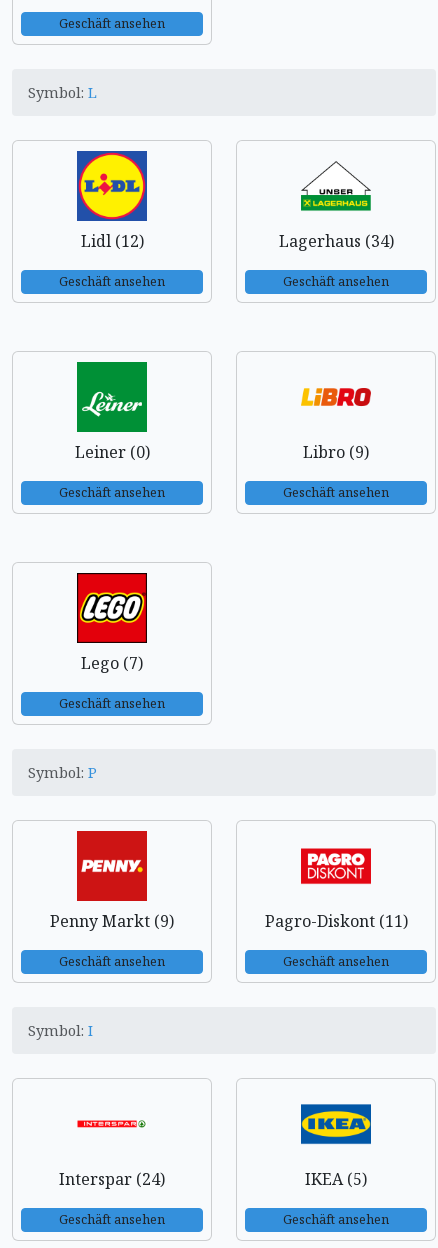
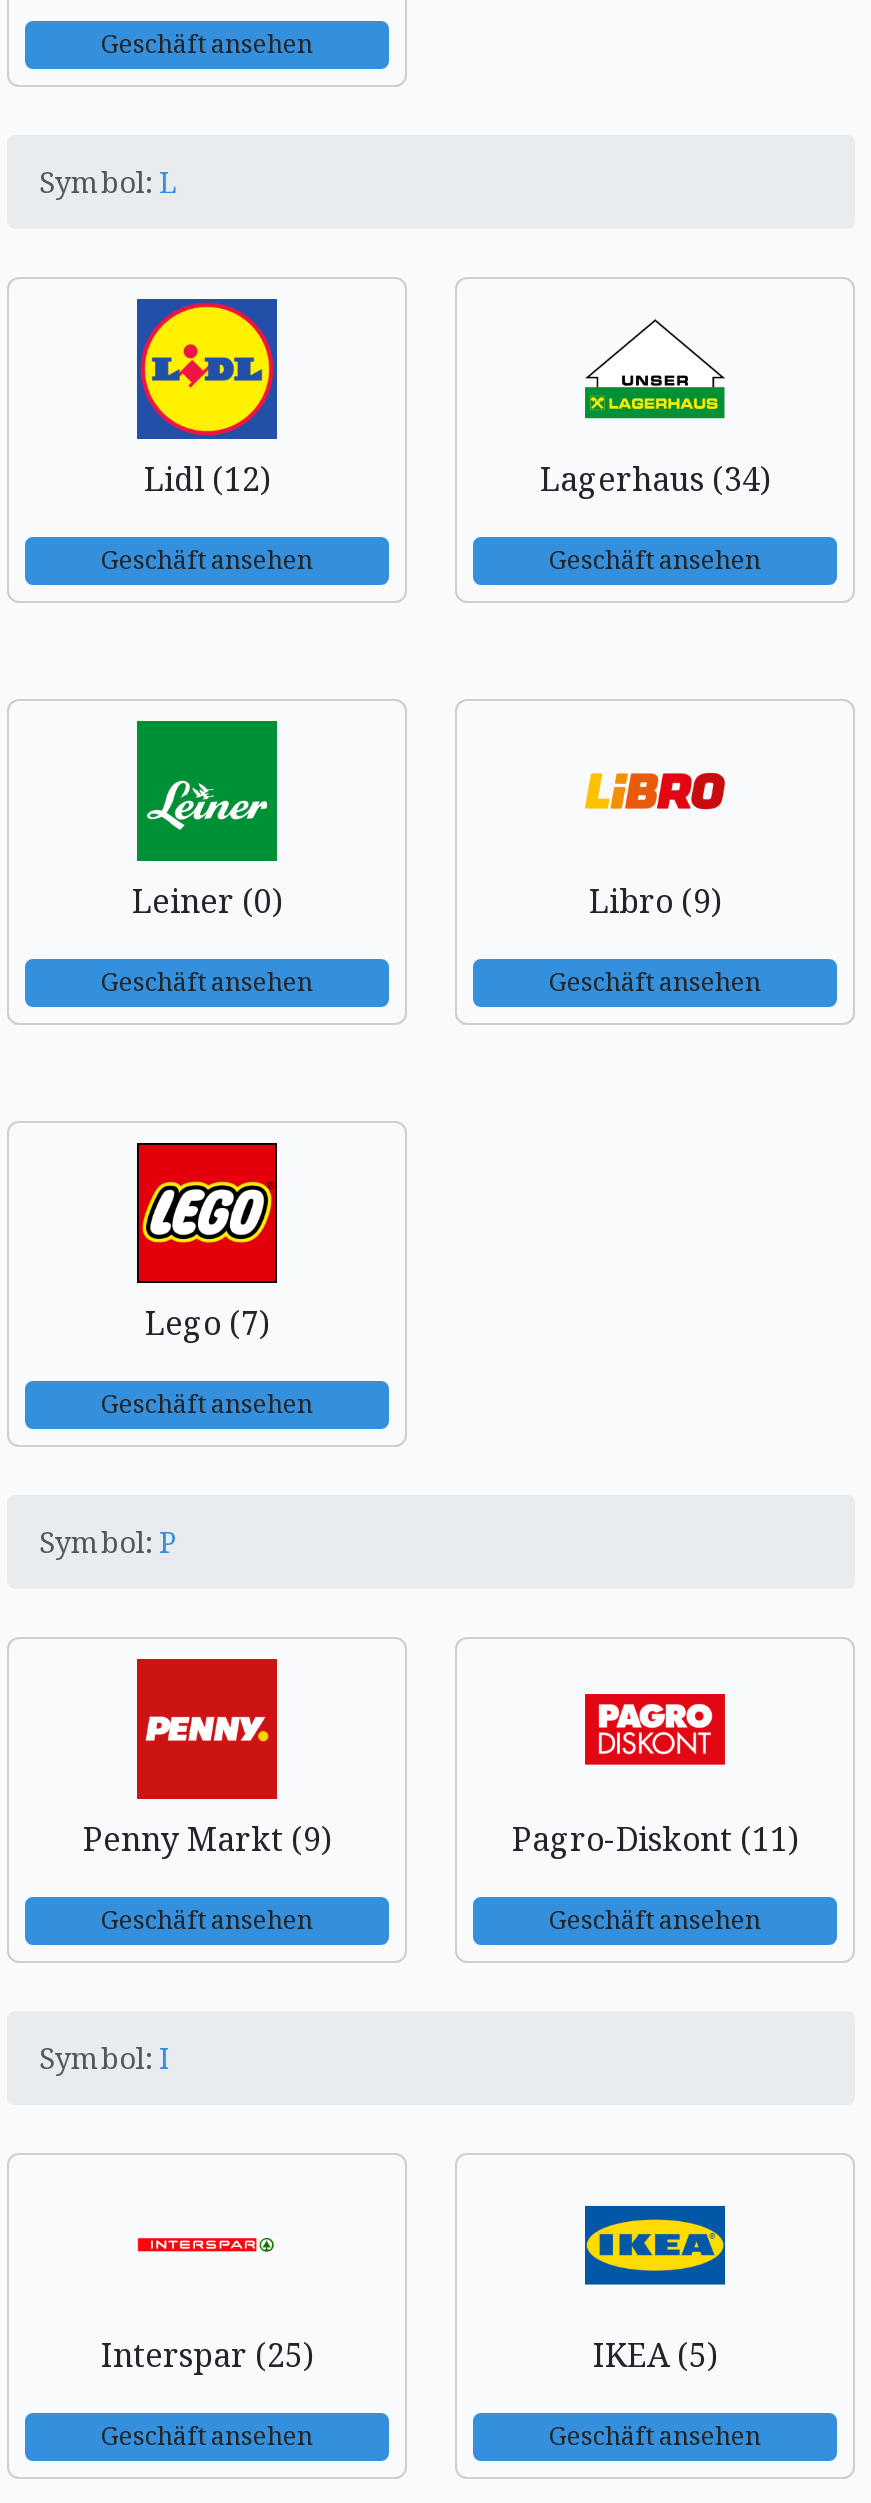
- Interspar (24)
+ Interspar (25)
